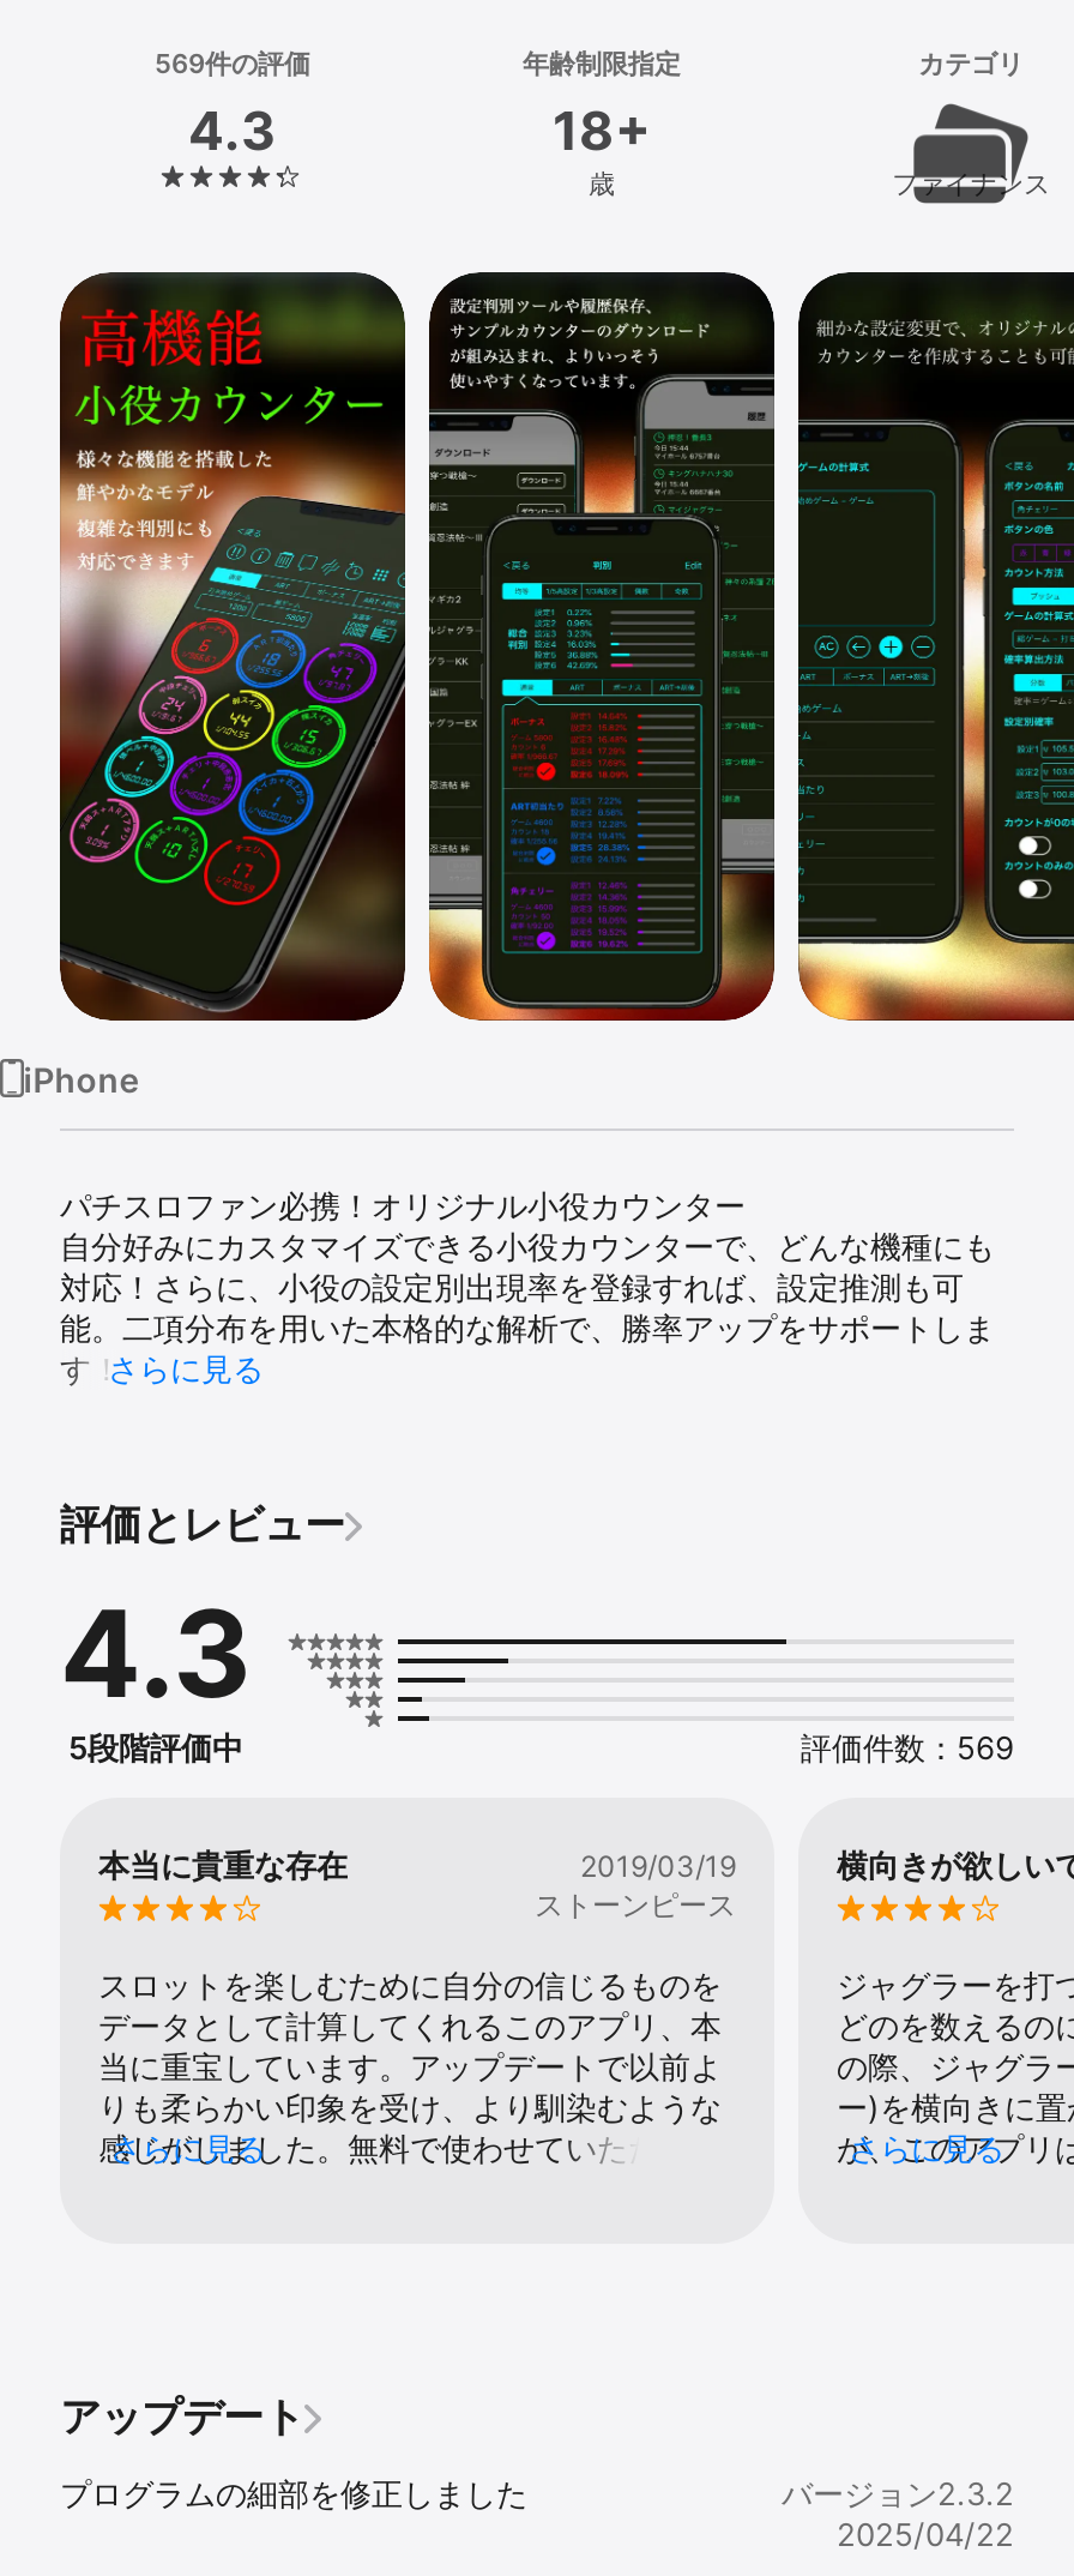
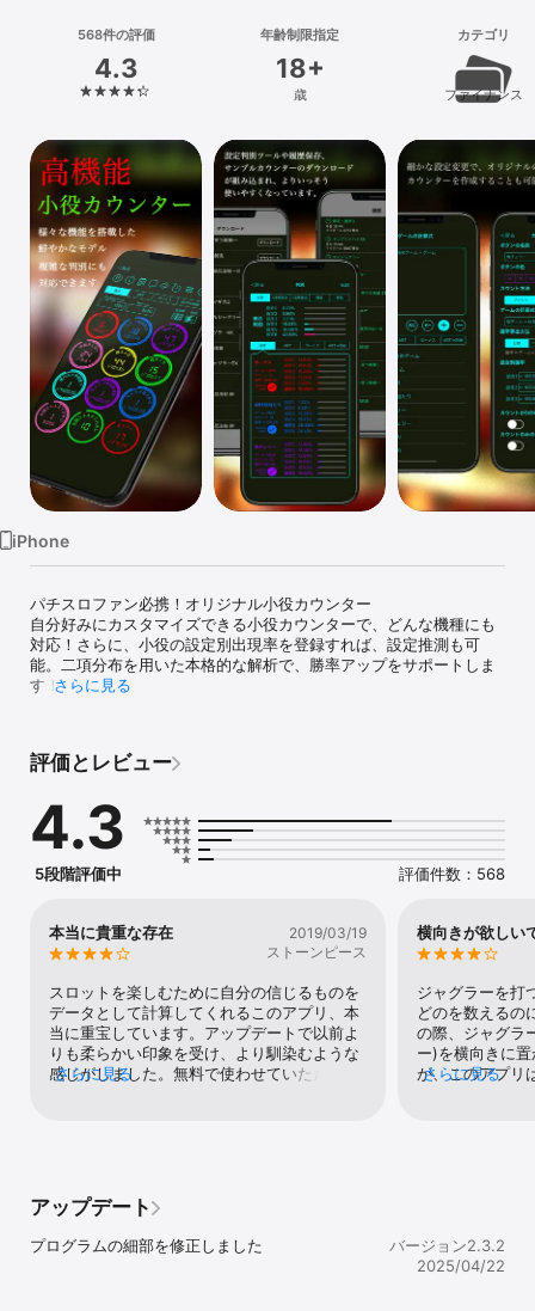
- 569件の評価
+ 568件の評価

- 評価件数：569
+ 評価件数：568
